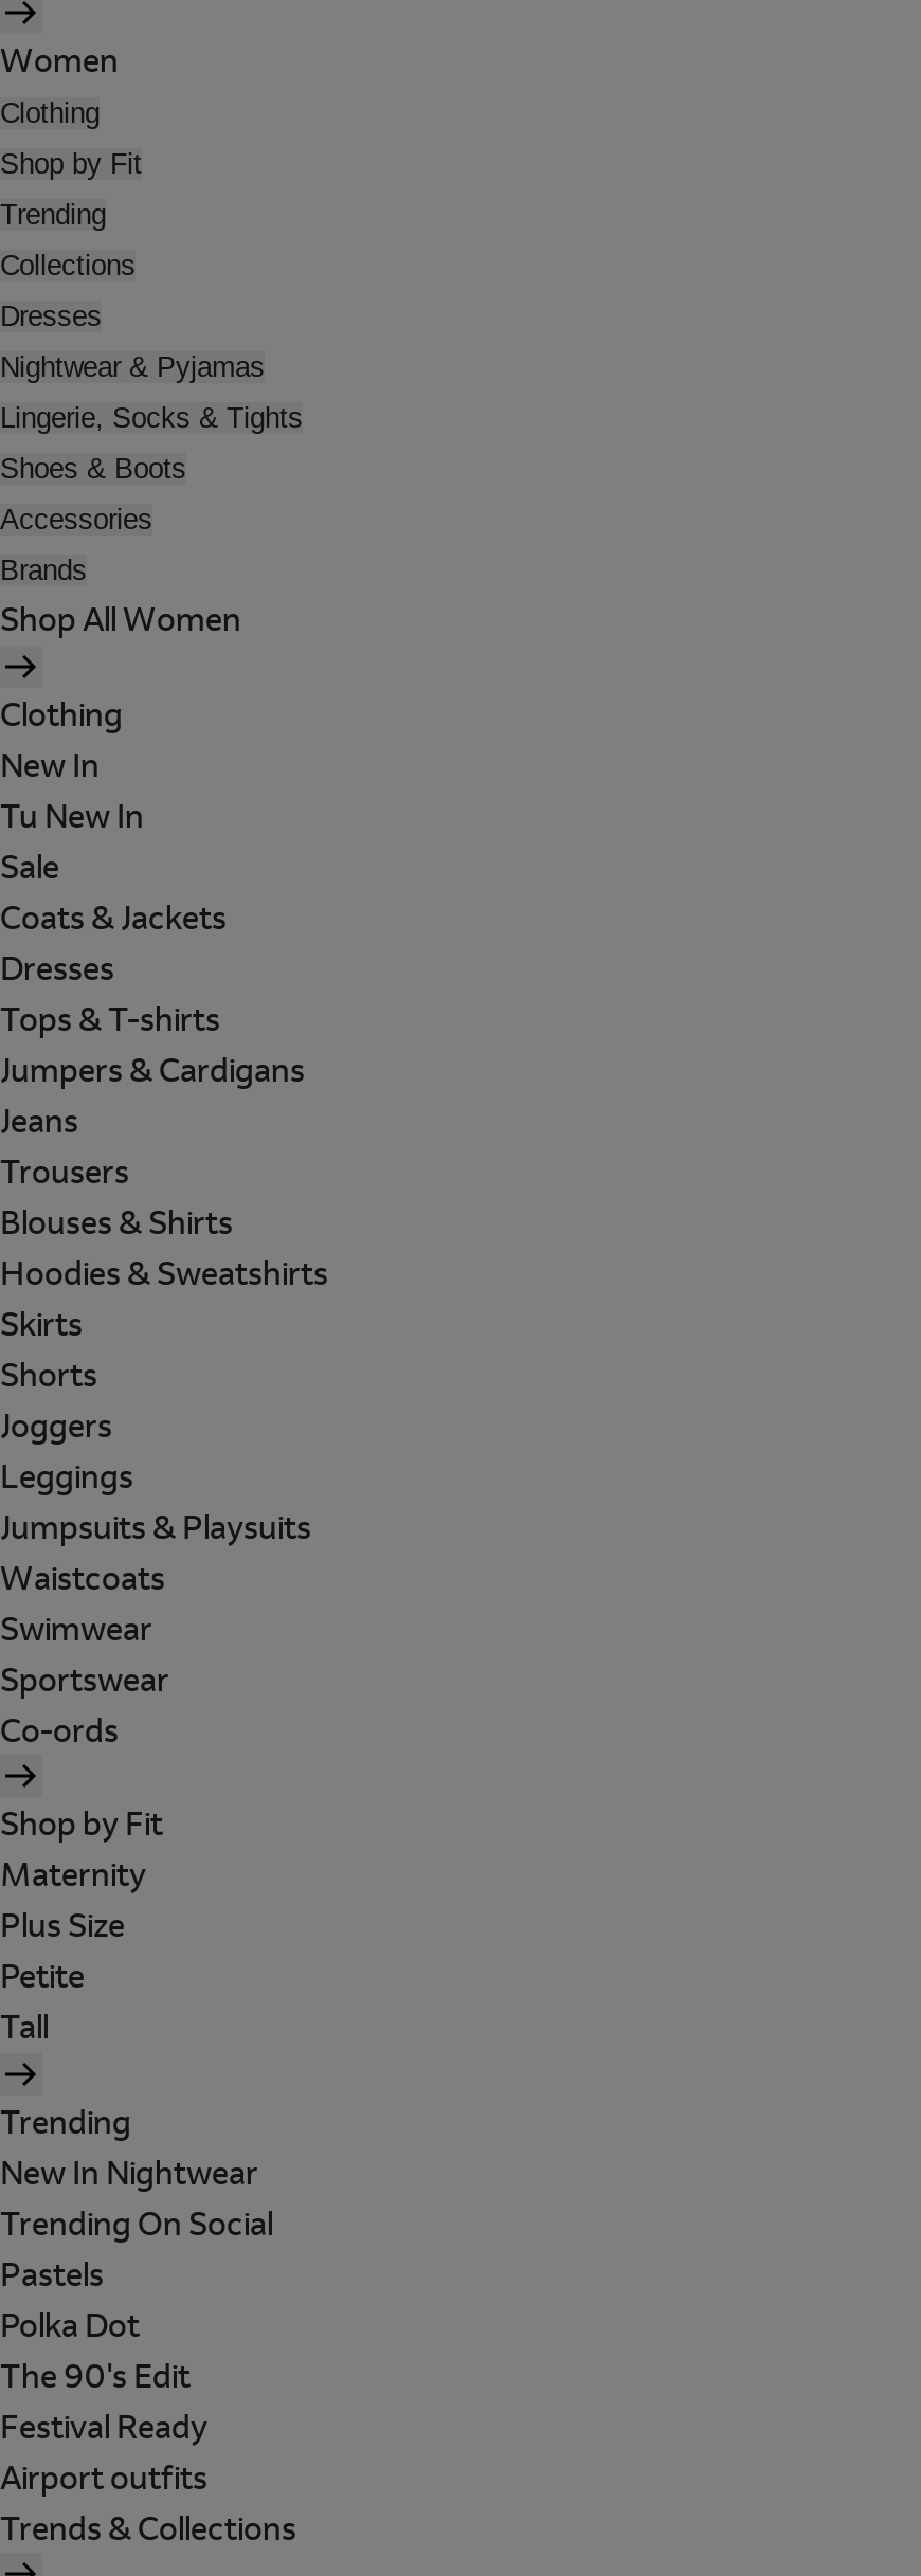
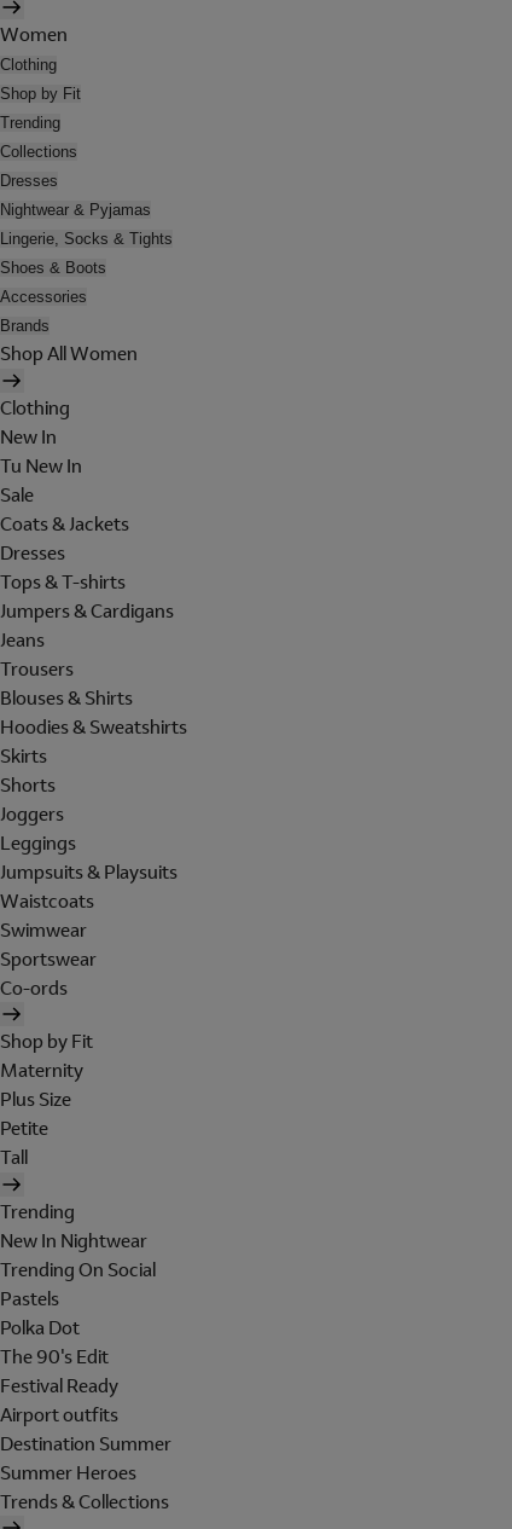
+ Destination Summer
+ Summer Heroes
